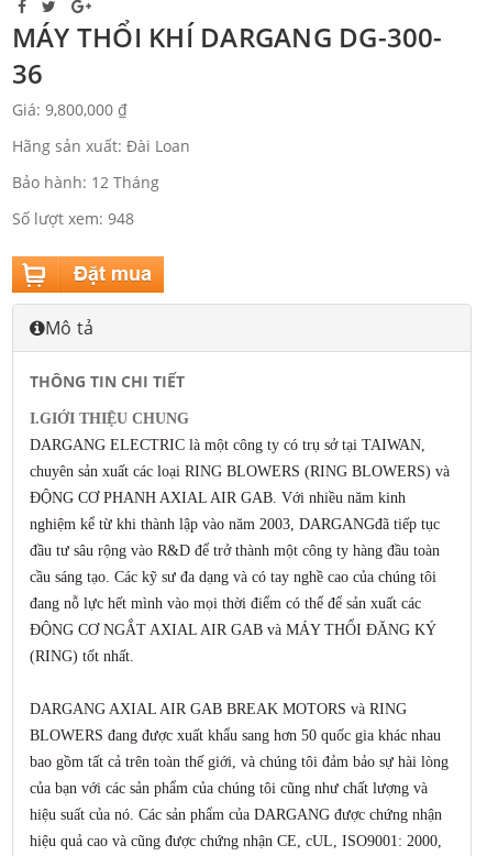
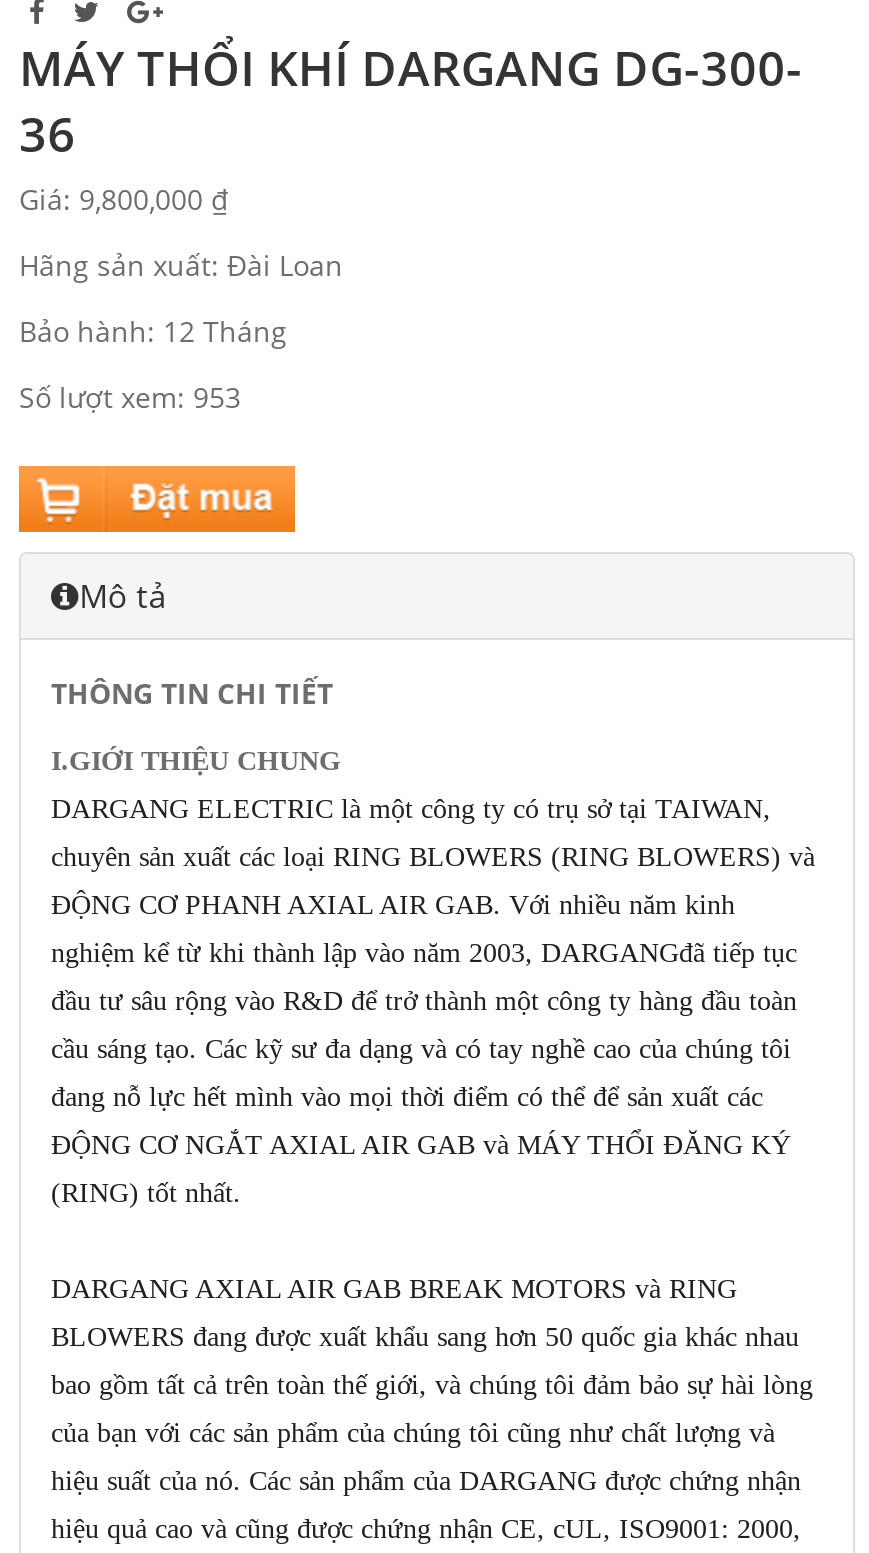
- Số lượt xem: 948
+ Số lượt xem: 953
